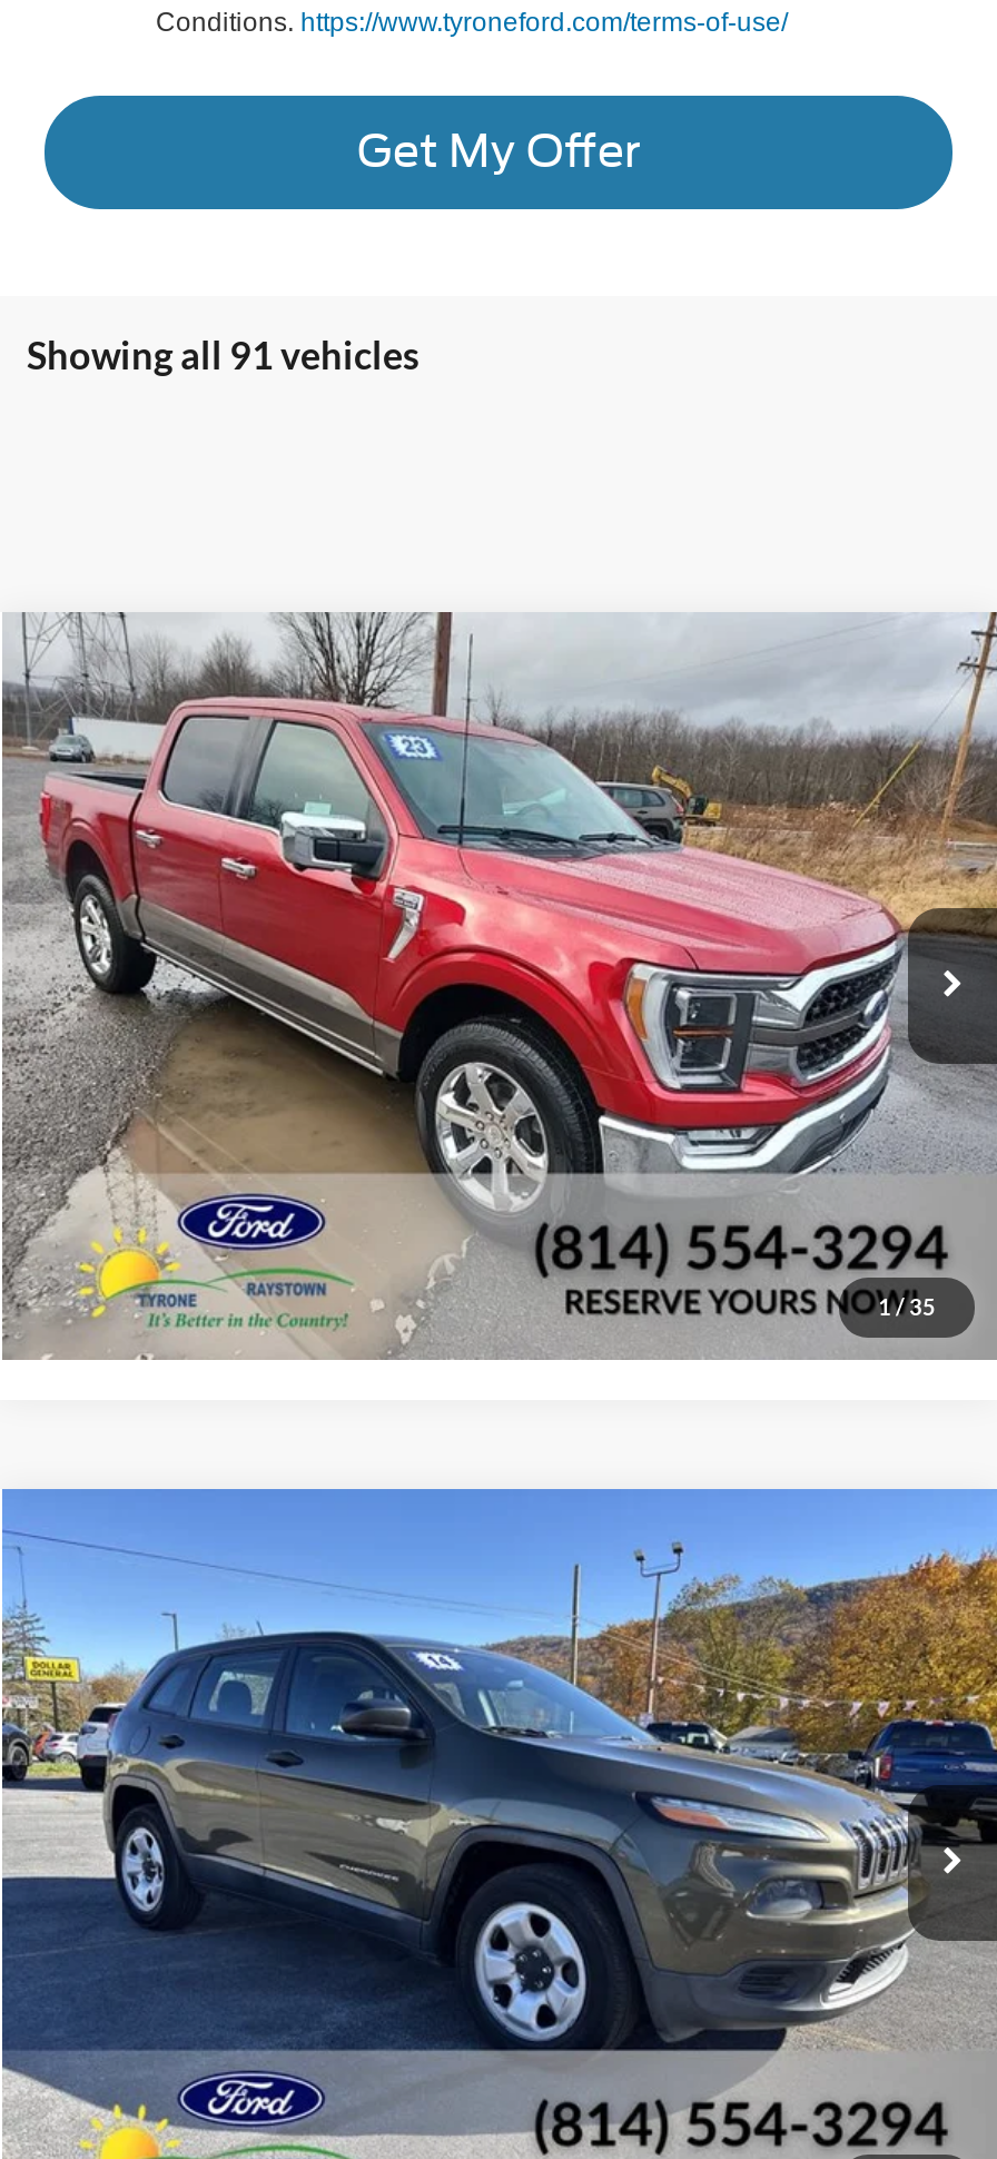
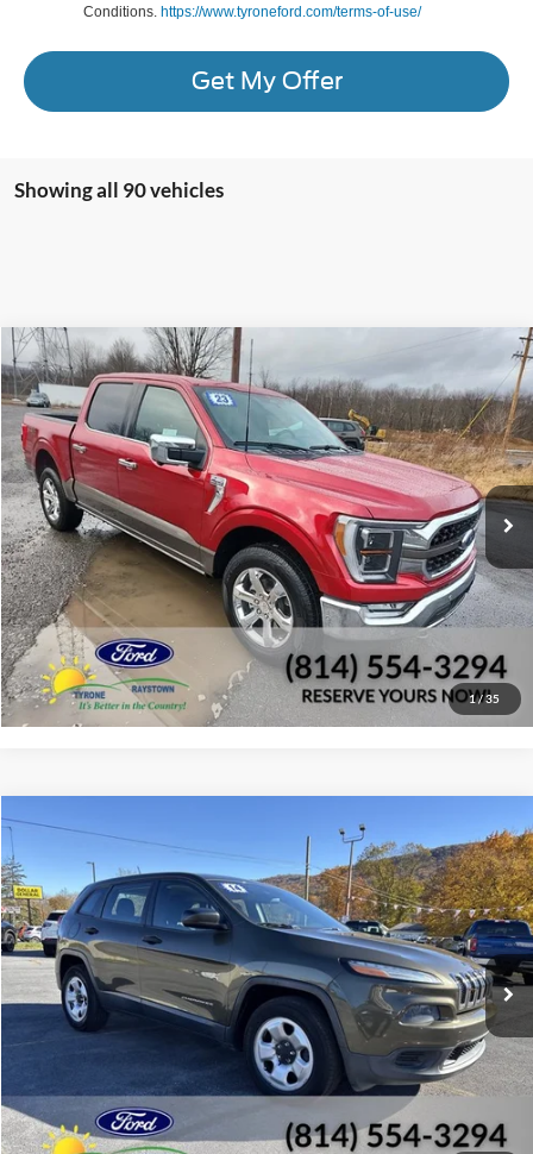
- Showing all 91 vehicles
+ Showing all 90 vehicles
